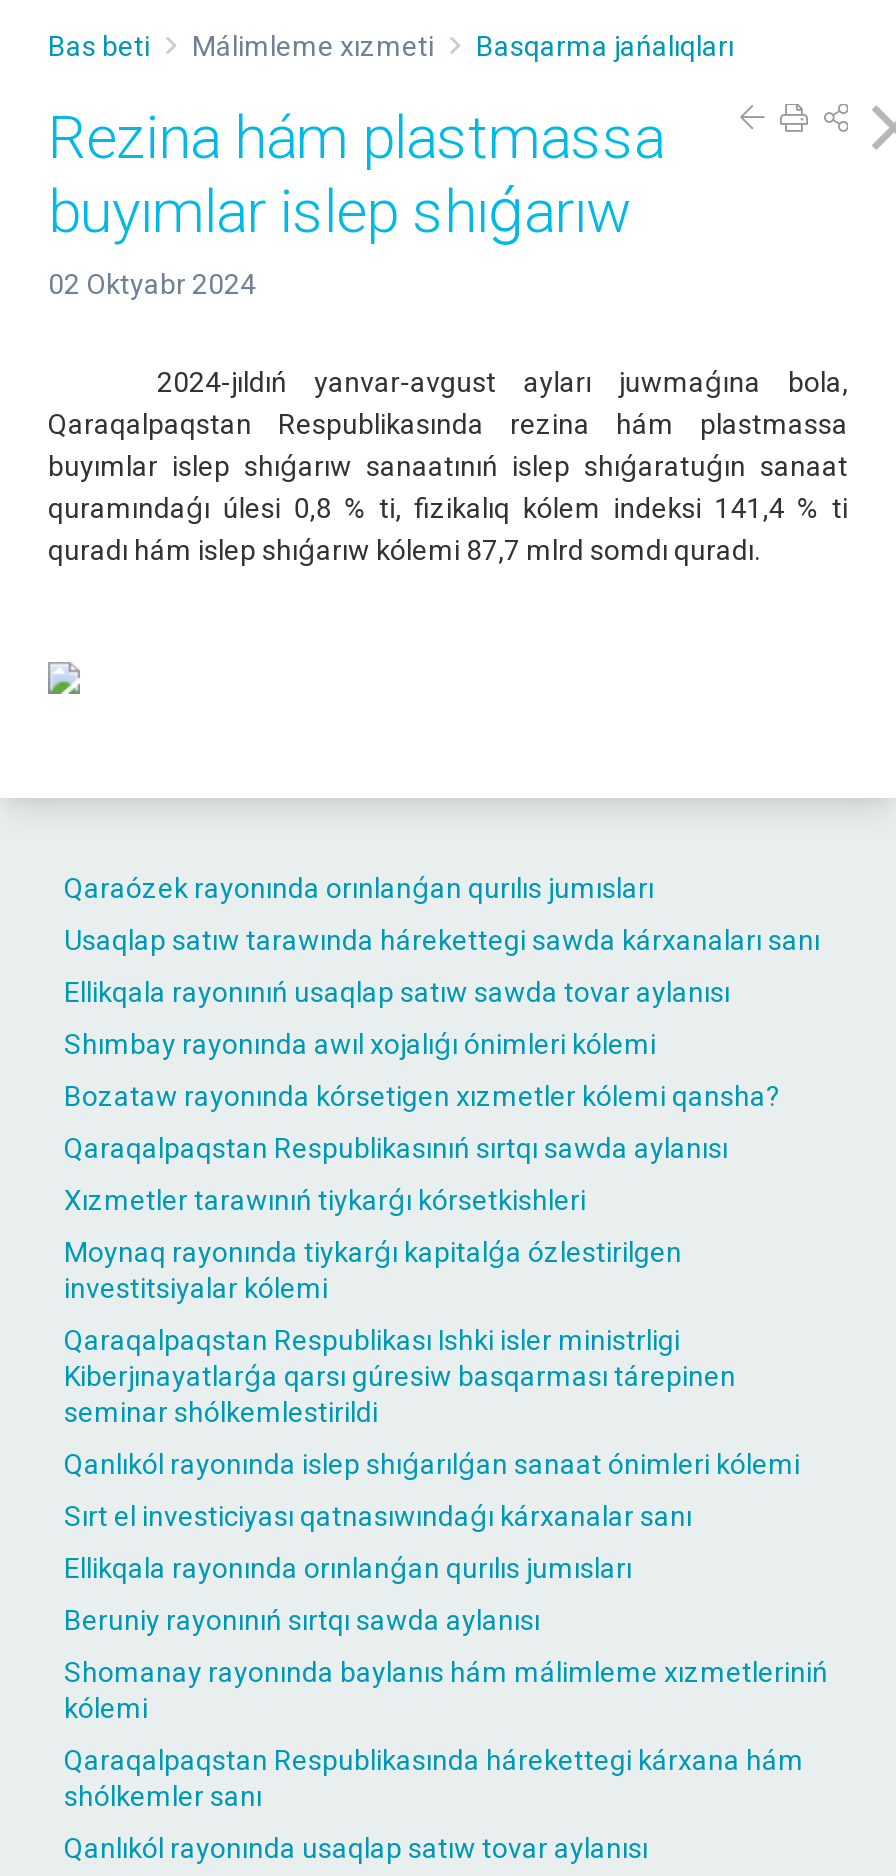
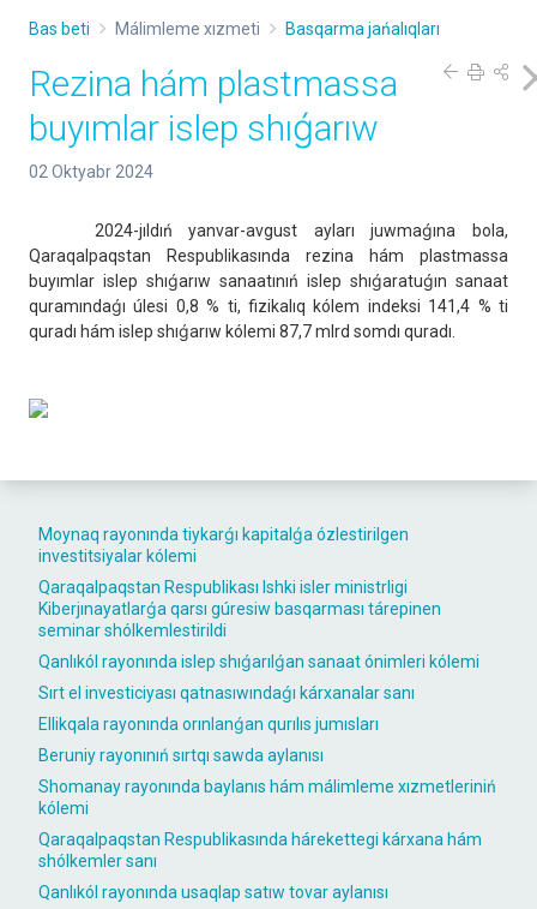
- Qaraózek rayonında orınlanǵan qurılıs jumısları
- Usaqlap satıw tarawında hárekettegi sawda kárxanaları sanı
- Ellikqala rayonınıń usaqlap satıw sawda tovar aylanısı
- Shımbay rayonında awıl xojalıǵı ónimleri kólemi
- Bozataw rayonında kórsetigen xızmetler kólemi qansha?
- Qaraqalpaqstan Respublikasınıń sırtqı sawda aylanısı
- Xızmetler tarawınıń tiykarǵı kórsetkishleri
